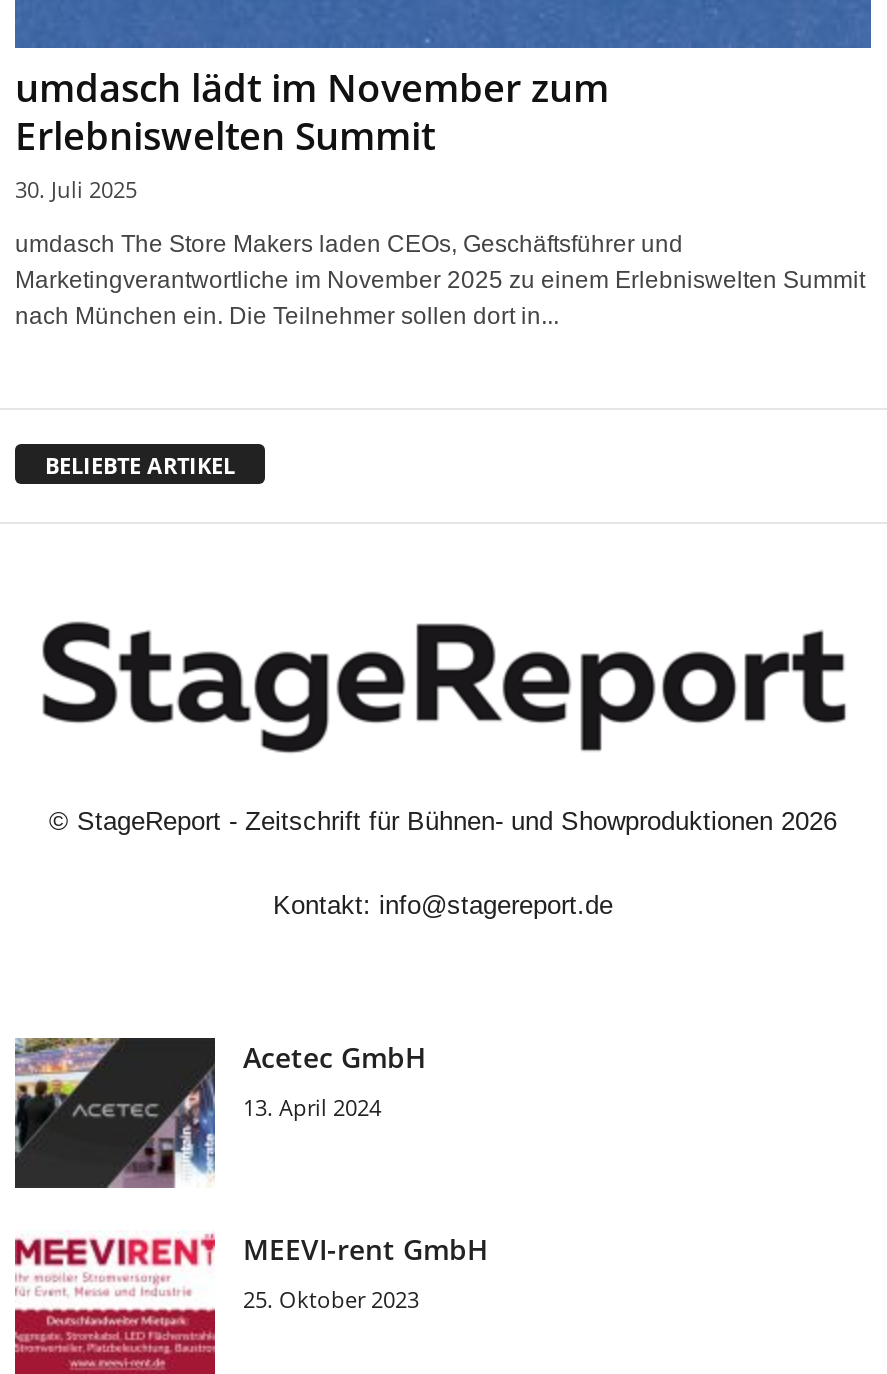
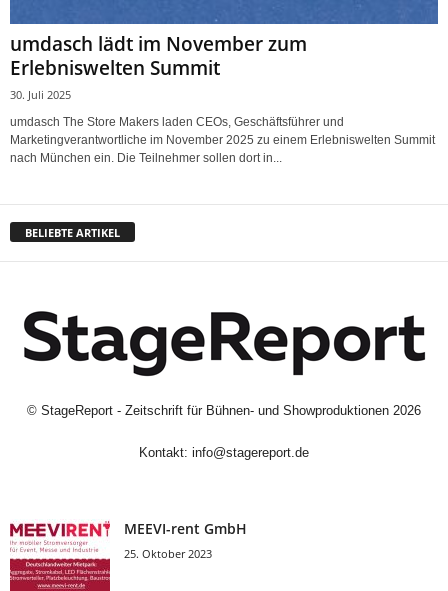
- [image]
- Acetec GmbH
- 13. April 2024
